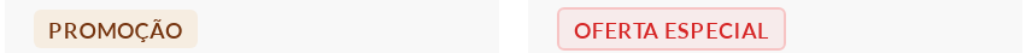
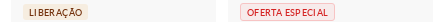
- PROMOÇÃO
+ LIBERAÇÃO
